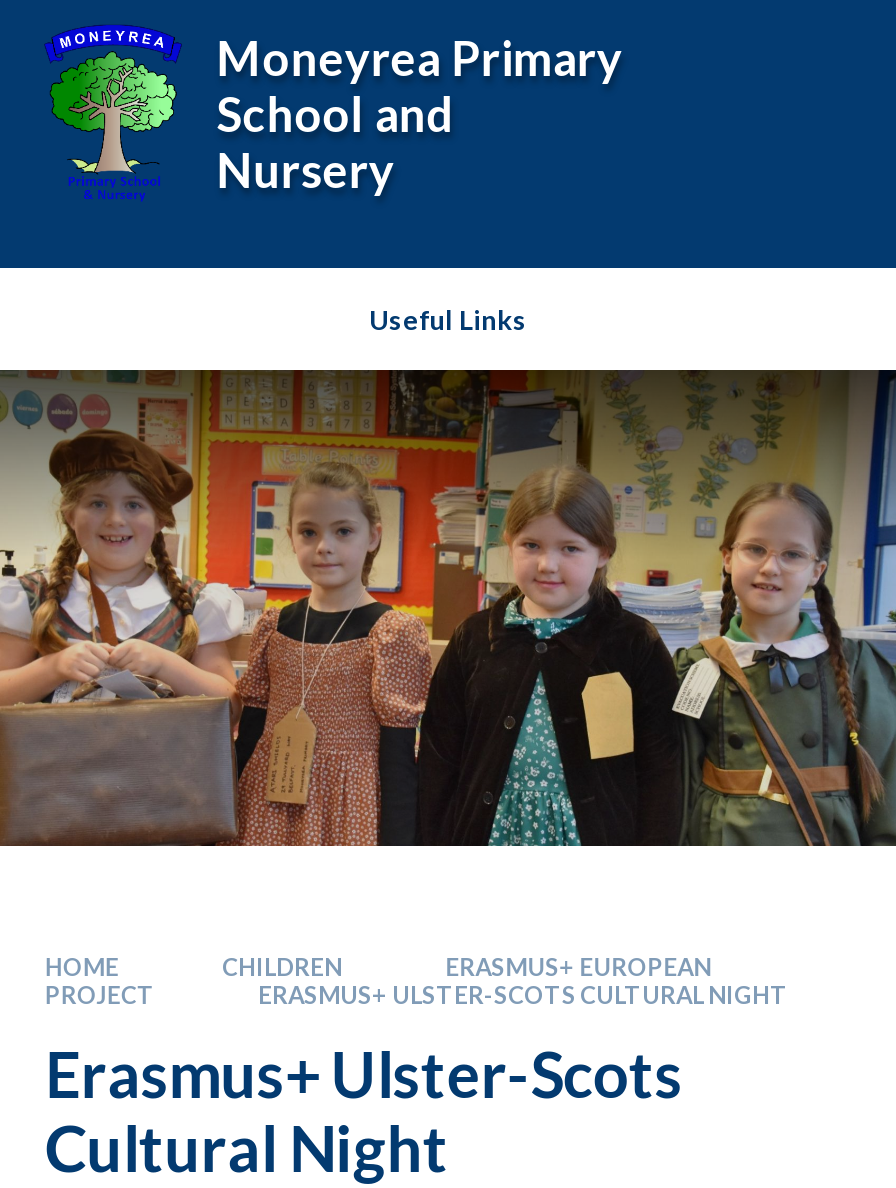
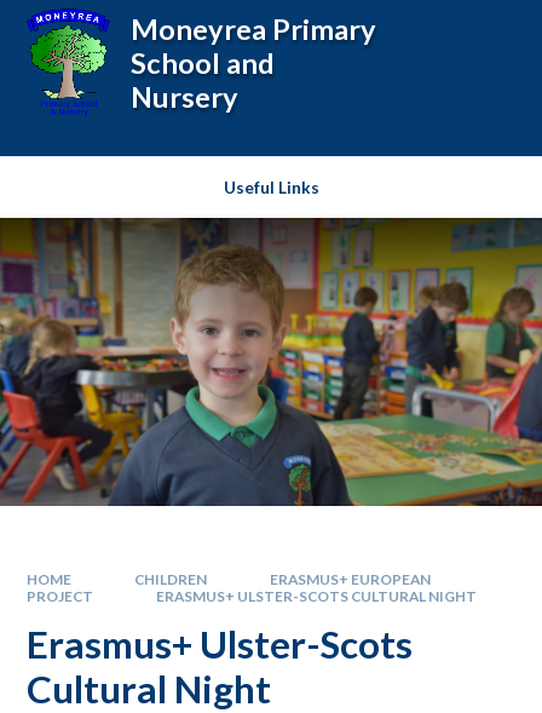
- [image]
+ [image]
